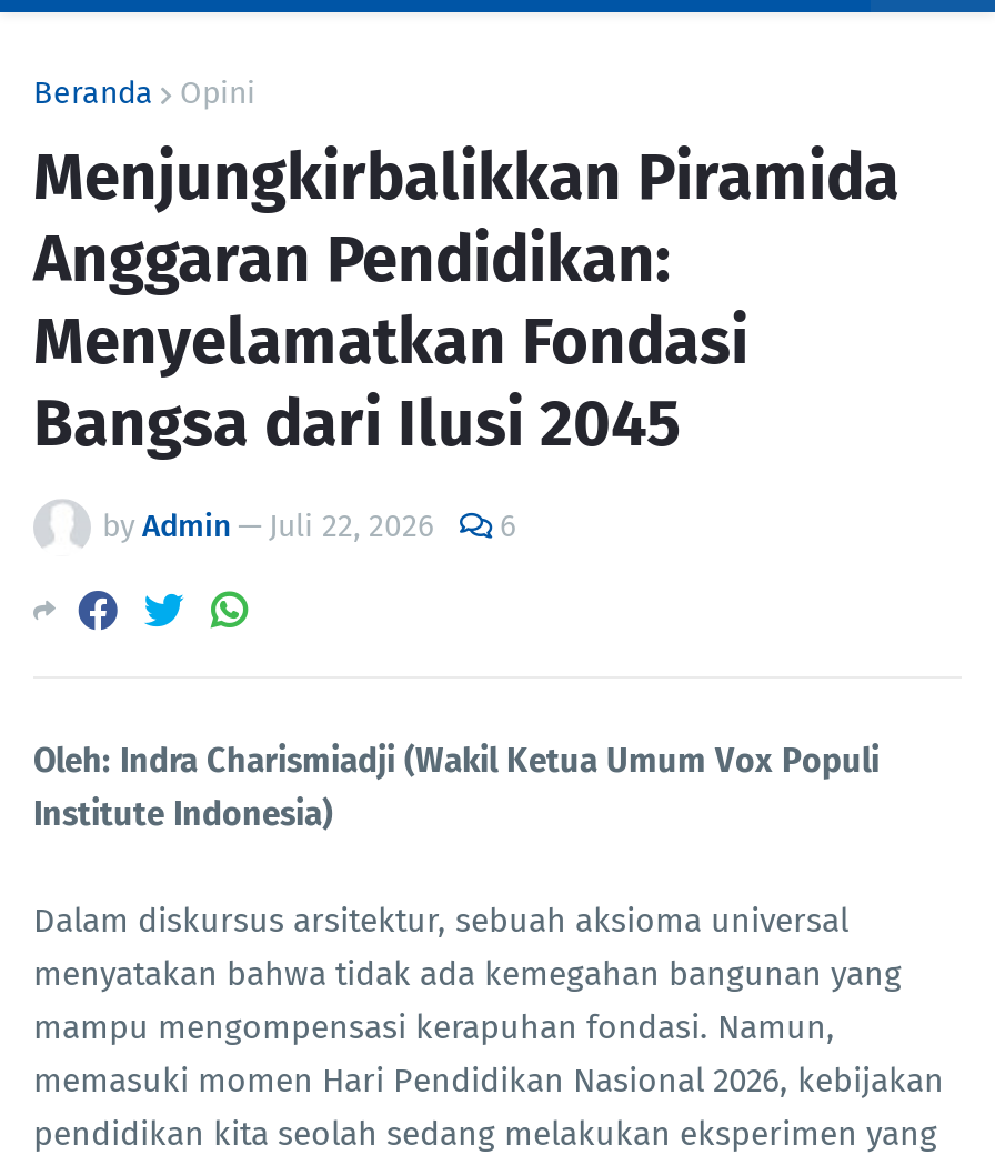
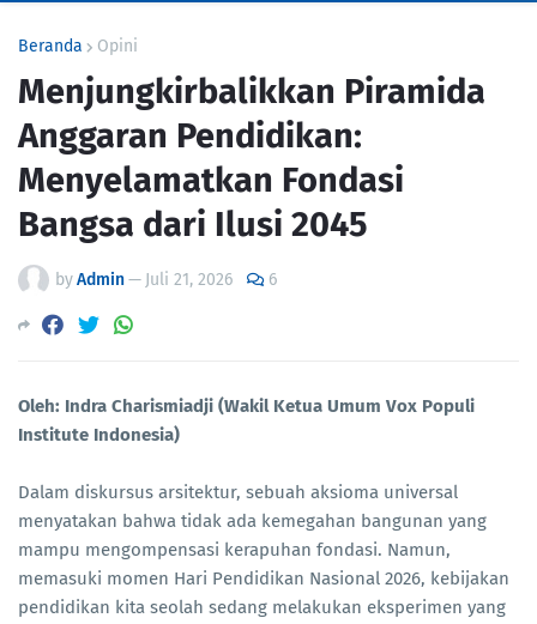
- by Admin — Juli 22, 2026 6
+ by Admin — Juli 21, 2026 6
